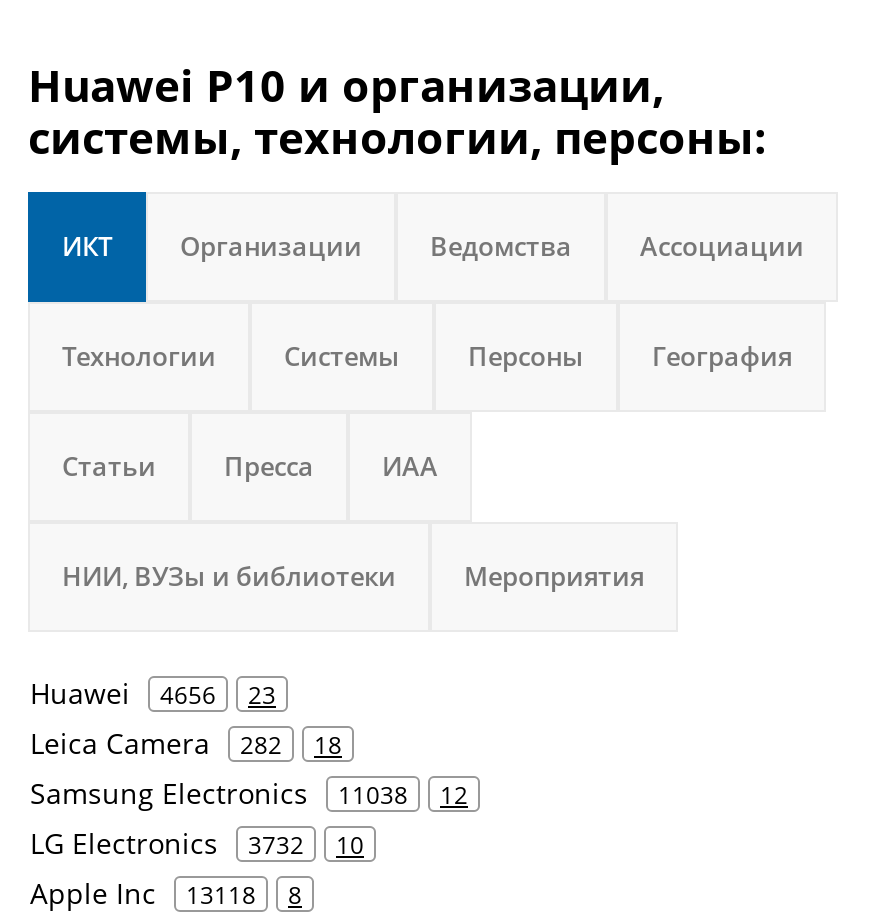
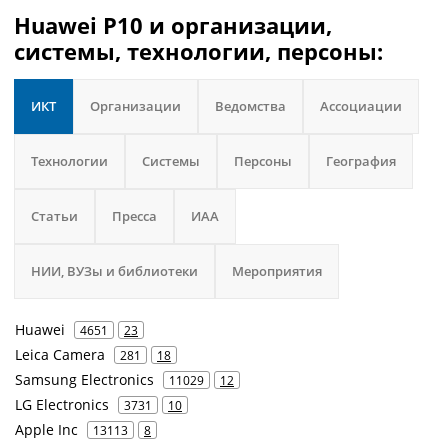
- Huawei 4656 23
+ Huawei 4651 23

- Leica Camera 282 18
+ Leica Camera 281 18

- Samsung Electronics 11038 12
+ Samsung Electronics 11029 12

- LG Electronics 3732 10
+ LG Electronics 3731 10

- Apple Inc 13118 8
+ Apple Inc 13113 8
